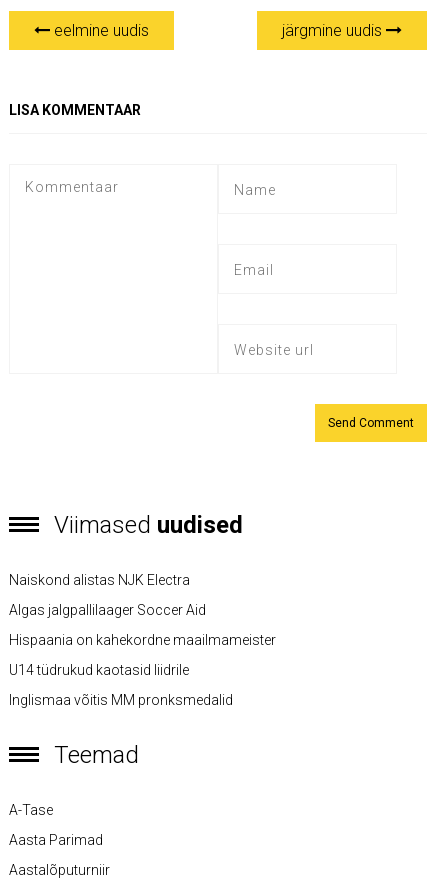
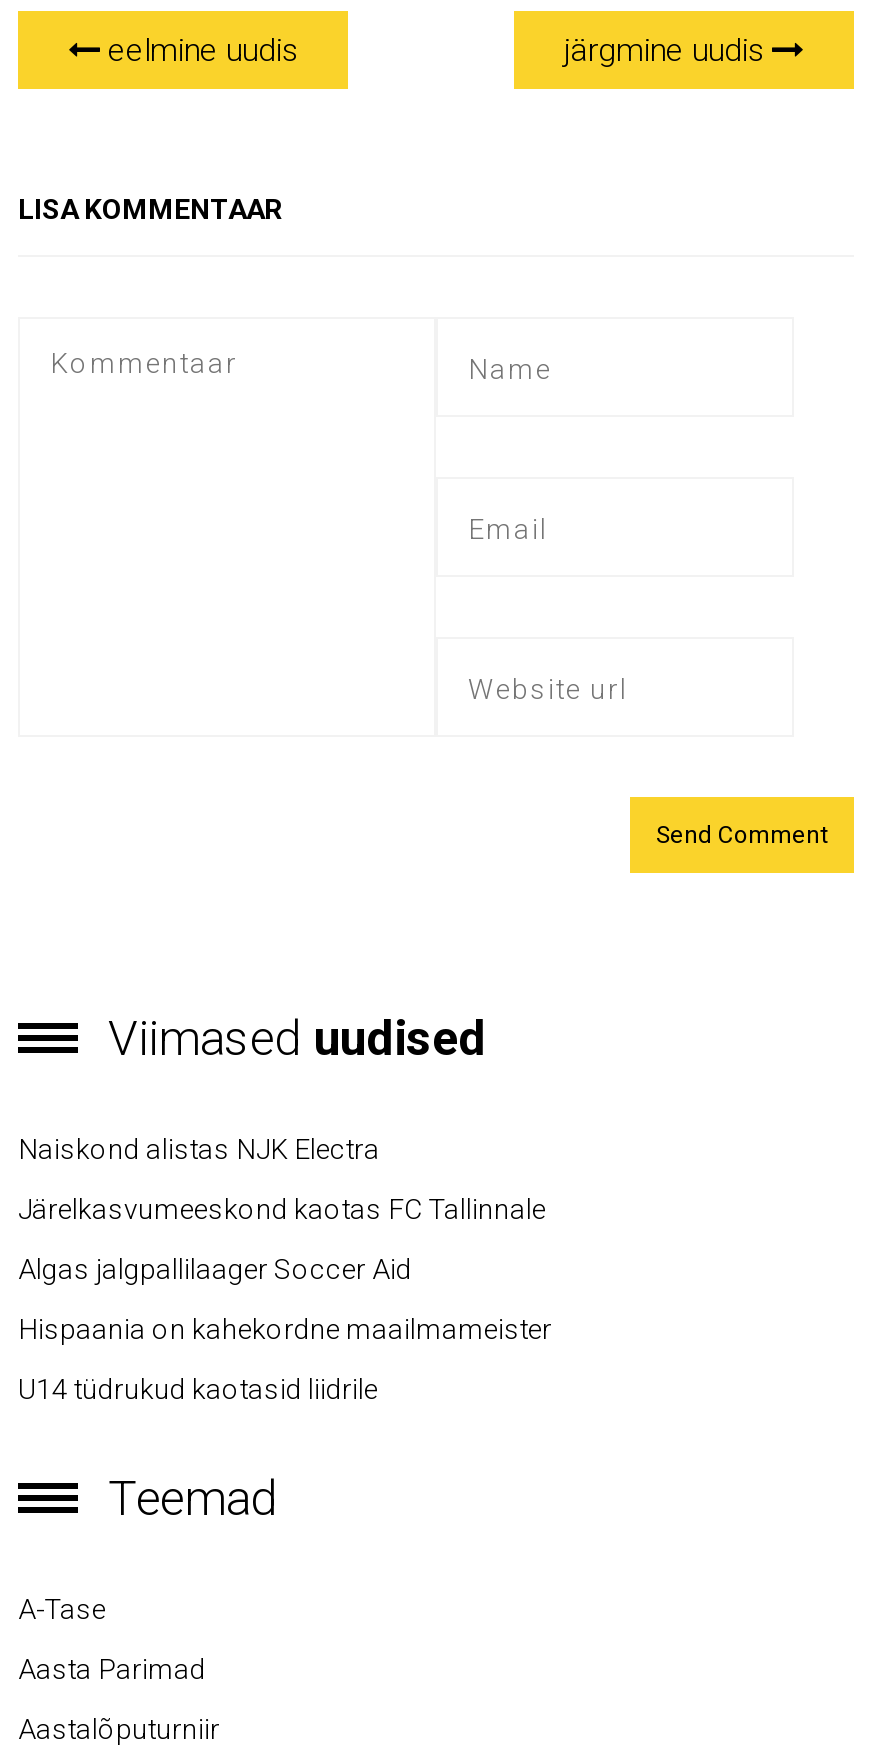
+ Järelkasvumeeskond kaotas FC Tallinnale

moved down: Algas jalgpallilaager Soccer Aid | Hispaania on kahekordne maailmameister | U14 tüdrukud kaotasid liidrile

- Inglismaa võitis MM pronksmedalid
